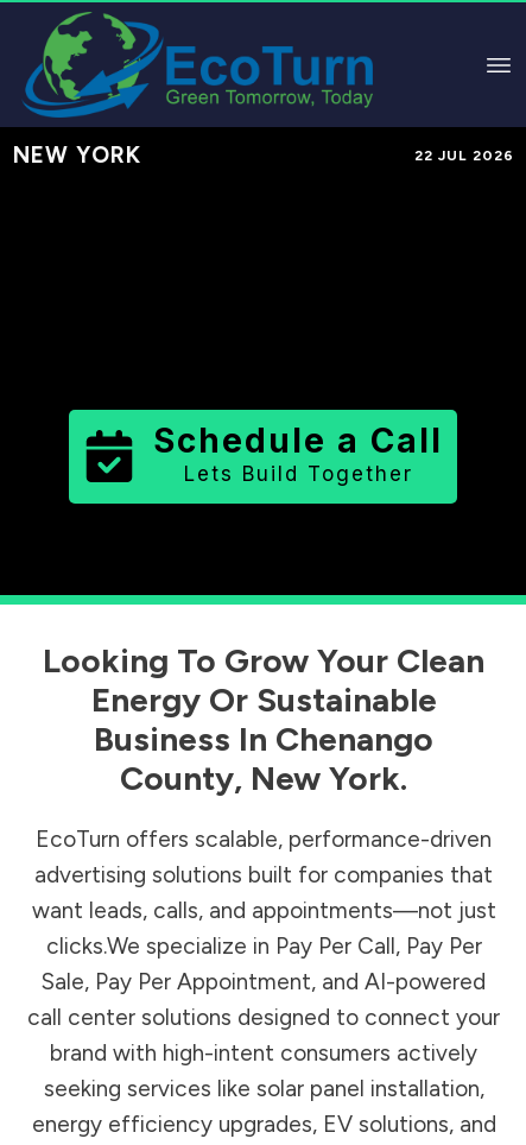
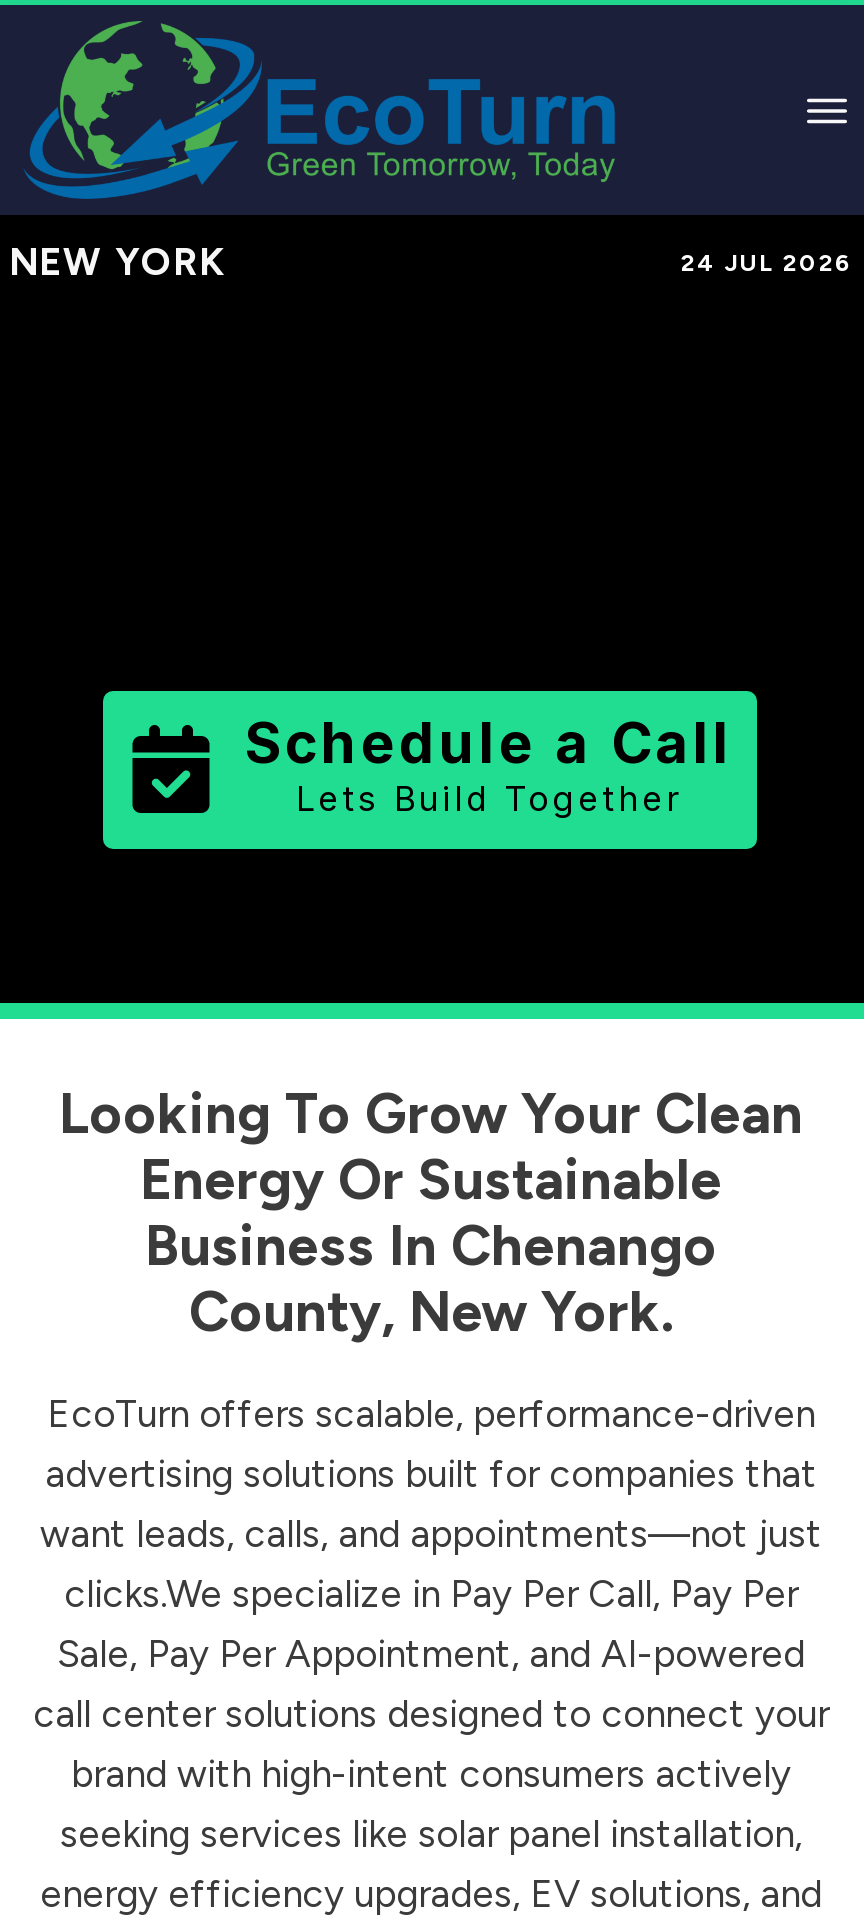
- 22 JUL 2026
+ 24 JUL 2026
